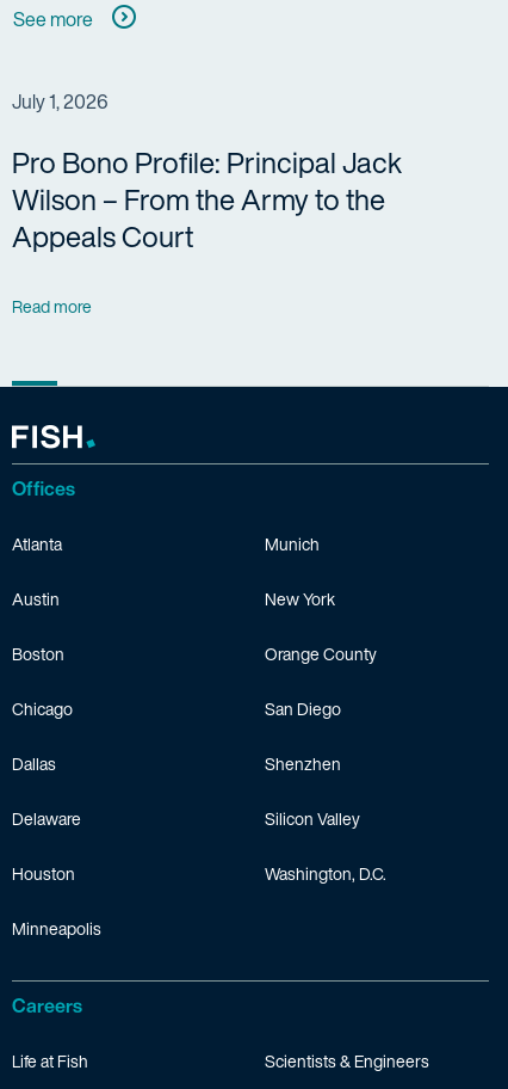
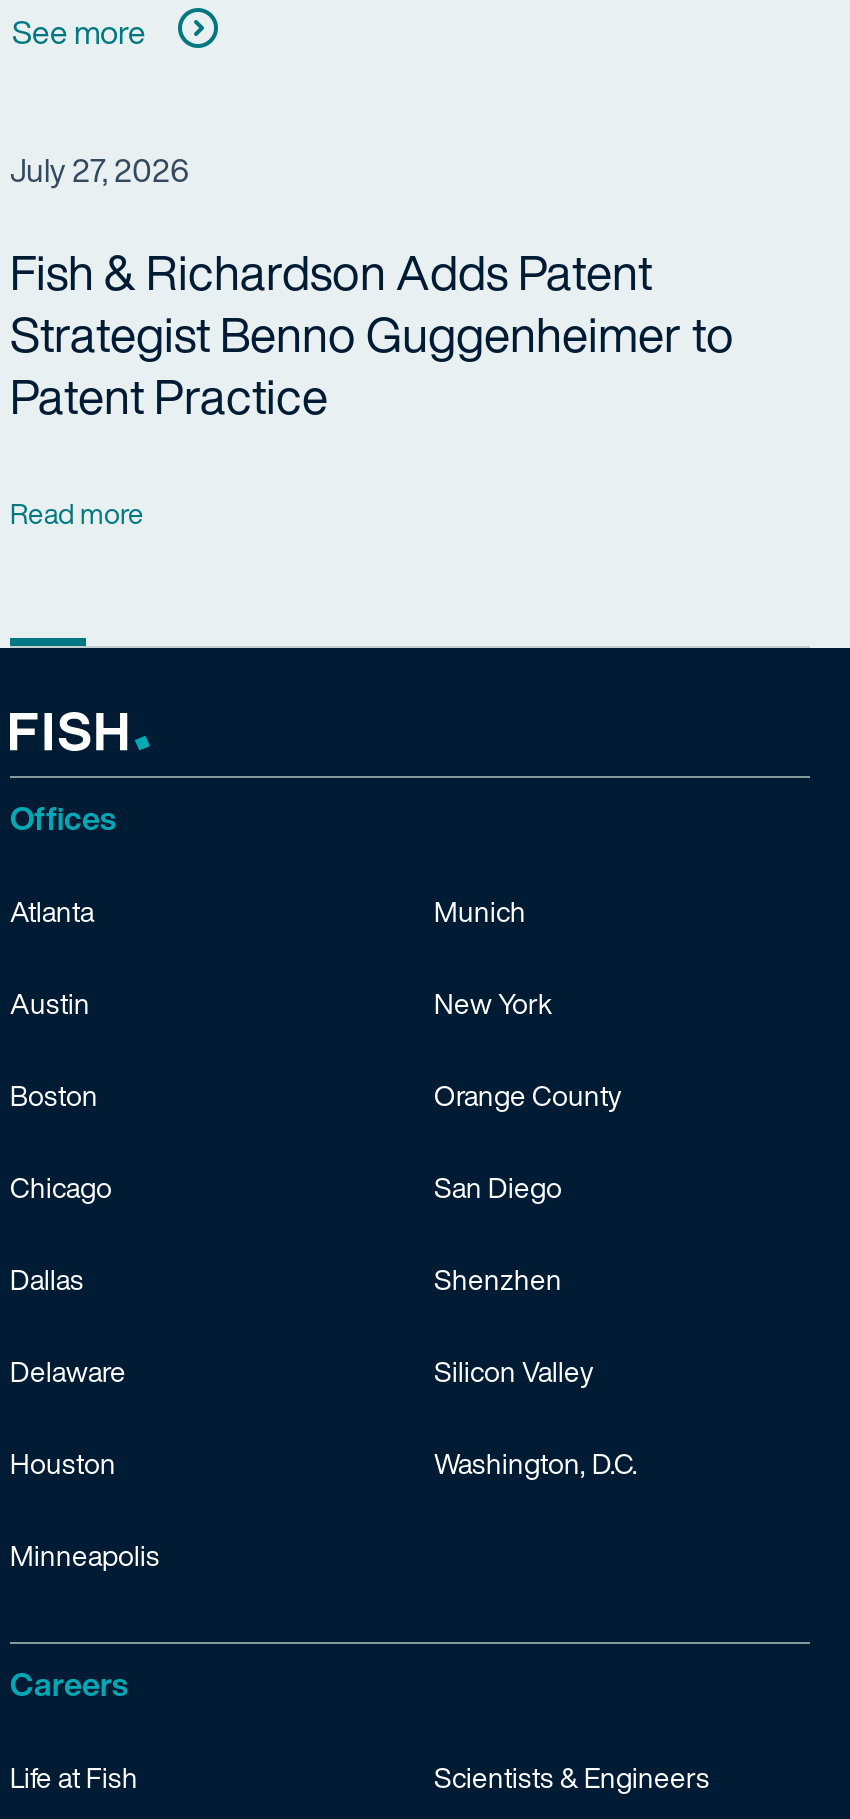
- July 1, 2026
+ July 27, 2026

- Pro Bono Profile: Principal Jack
- Wilson – From the Army to the
- Appeals Court
+ Fish & Richardson Adds Patent
+ Strategist Benno Guggenheimer to
+ Patent Practice
